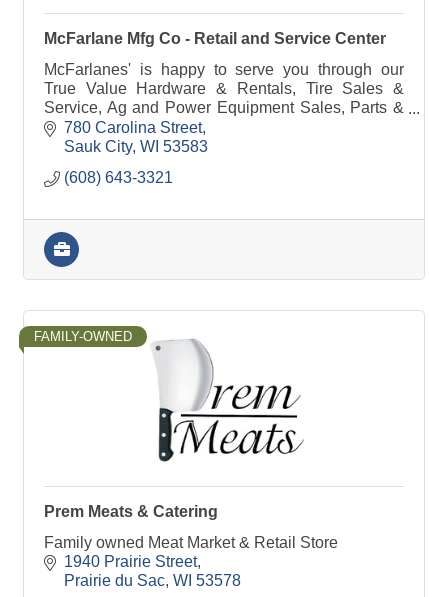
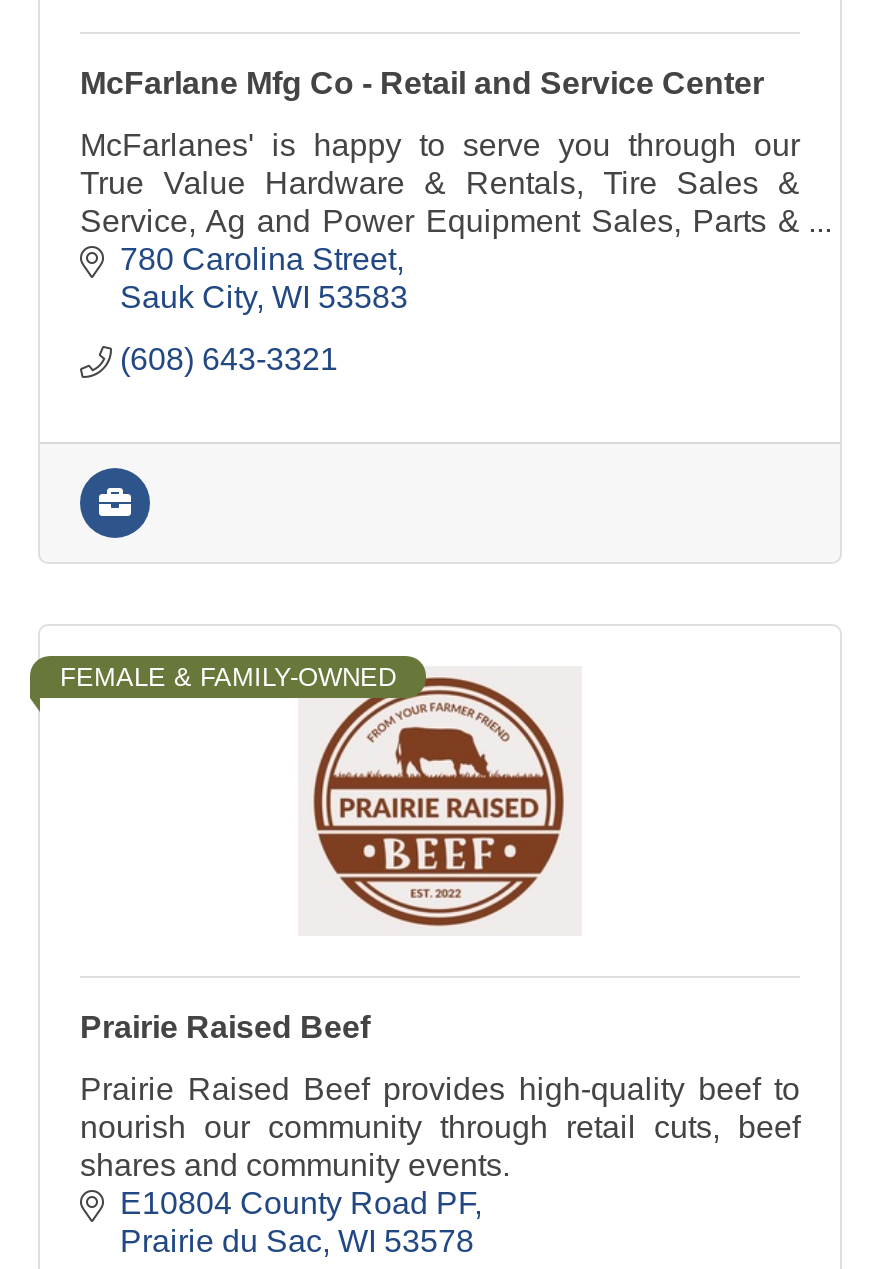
- [image]
- FAMILY-OWNED
+ [image]
+ FEMALE & FAMILY-OWNED

- Prem Meats & Catering
+ Prairie Raised Beef

- Family owned Meat Market & Retail Store
- 1940 Prairie Street
+ Prairie Raised Beef provides high-quality beef to
+ nourish our community through retail cuts, beef
+ shares and community events.
+ E10804 County Road PF
